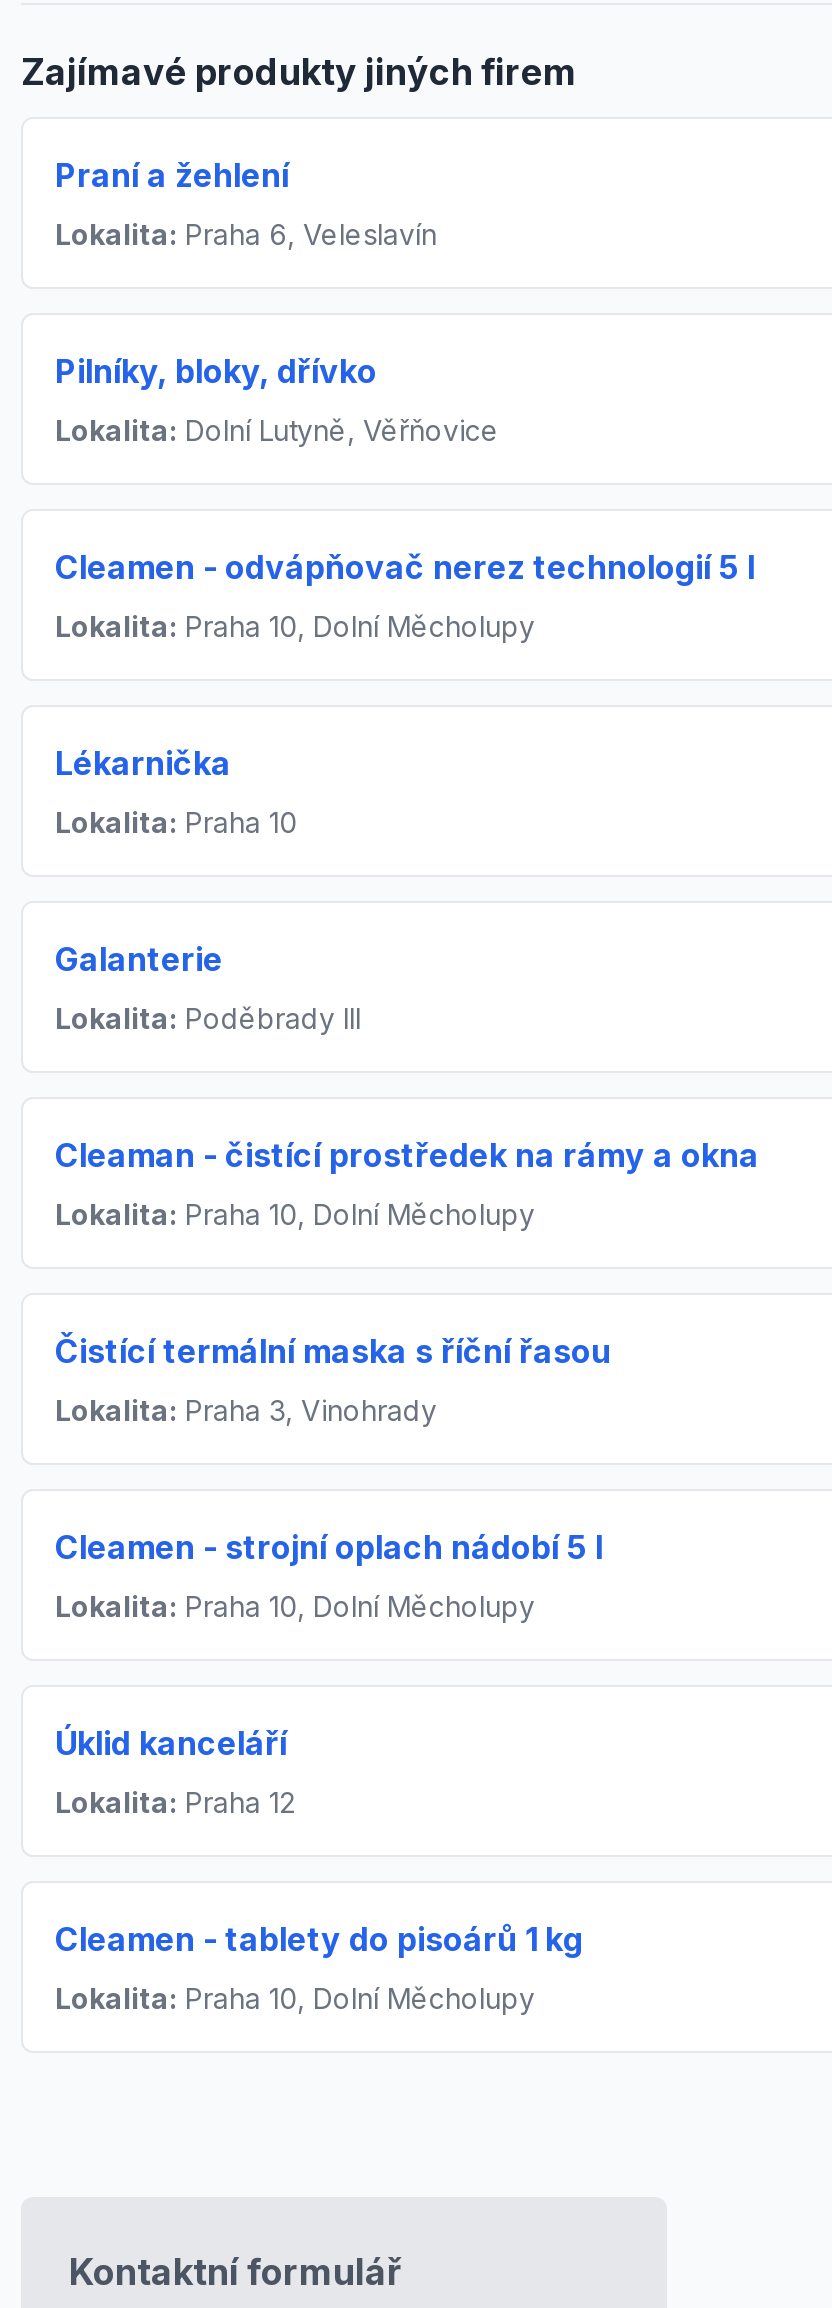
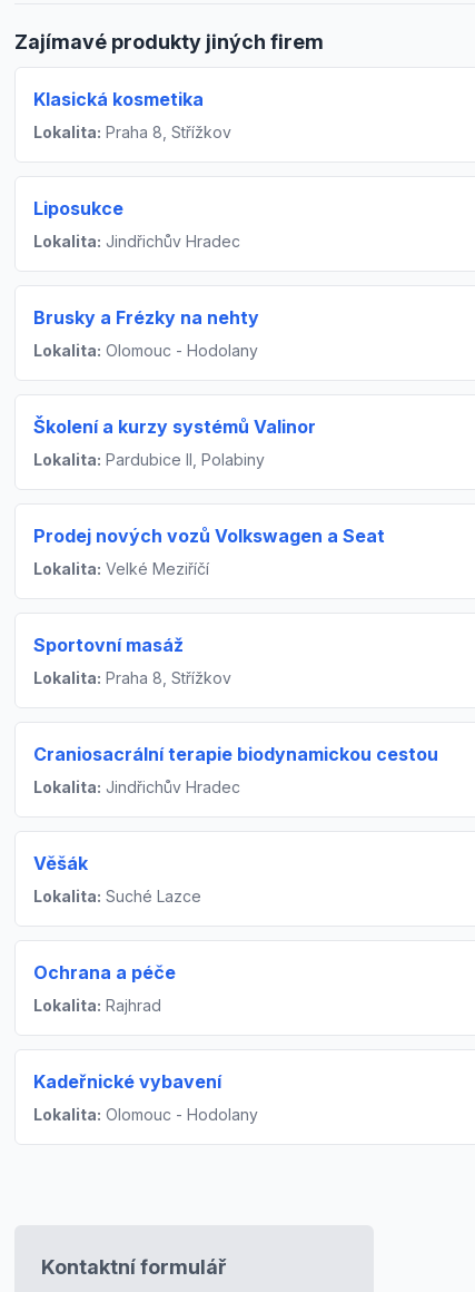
- Praní a žehlení
+ Klasická kosmetika

- Lokalita: Praha 6, Veleslavín
+ Lokalita: Praha 8, Střížkov

- Pilníky, bloky, dřívko
+ Liposukce

- Lokalita: Dolní Lutyně, Věřňovice
+ Lokalita: Jindřichův Hradec

- Cleamen - odvápňovač nerez technologií 5 l
+ Brusky a Frézky na nehty

- Lokalita: Praha 10, Dolní Měcholupy
+ Lokalita: Olomouc - Hodolany

- Lékarnička
+ Školení a kurzy systémů Valinor

- Lokalita: Praha 10
+ Lokalita: Pardubice II, Polabiny

- Galanterie
+ Prodej nových vozů Volkswagen a Seat

- Lokalita: Poděbrady III
+ Lokalita: Velké Meziříčí

- Cleaman - čistící prostředek na rámy a okna
+ Sportovní masáž

- Lokalita: Praha 10, Dolní Měcholupy
+ Lokalita: Praha 8, Střížkov

- Čistící termální maska s říční řasou
+ Craniosacrální terapie biodynamickou cestou

- Lokalita: Praha 3, Vinohrady
+ Lokalita: Jindřichův Hradec

- Cleamen - strojní oplach nádobí 5 l
+ Věšák

- Lokalita: Praha 10, Dolní Měcholupy
+ Lokalita: Suché Lazce

- Úklid kanceláří
+ Ochrana a péče

- Lokalita: Praha 12
+ Lokalita: Rajhrad

- Cleamen - tablety do pisoárů 1 kg
+ Kadeřnické vybavení

- Lokalita: Praha 10, Dolní Měcholupy
+ Lokalita: Olomouc - Hodolany
